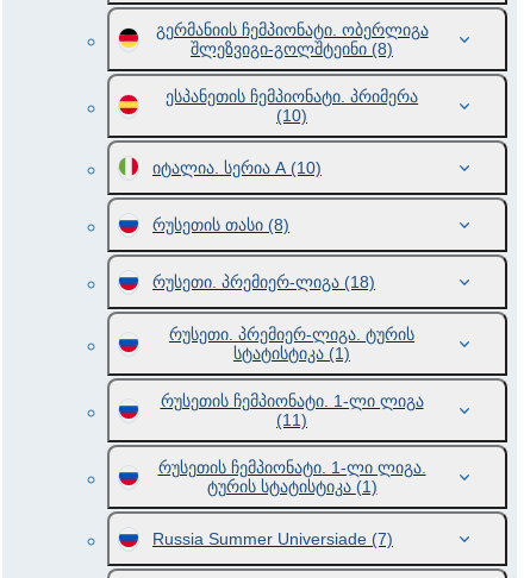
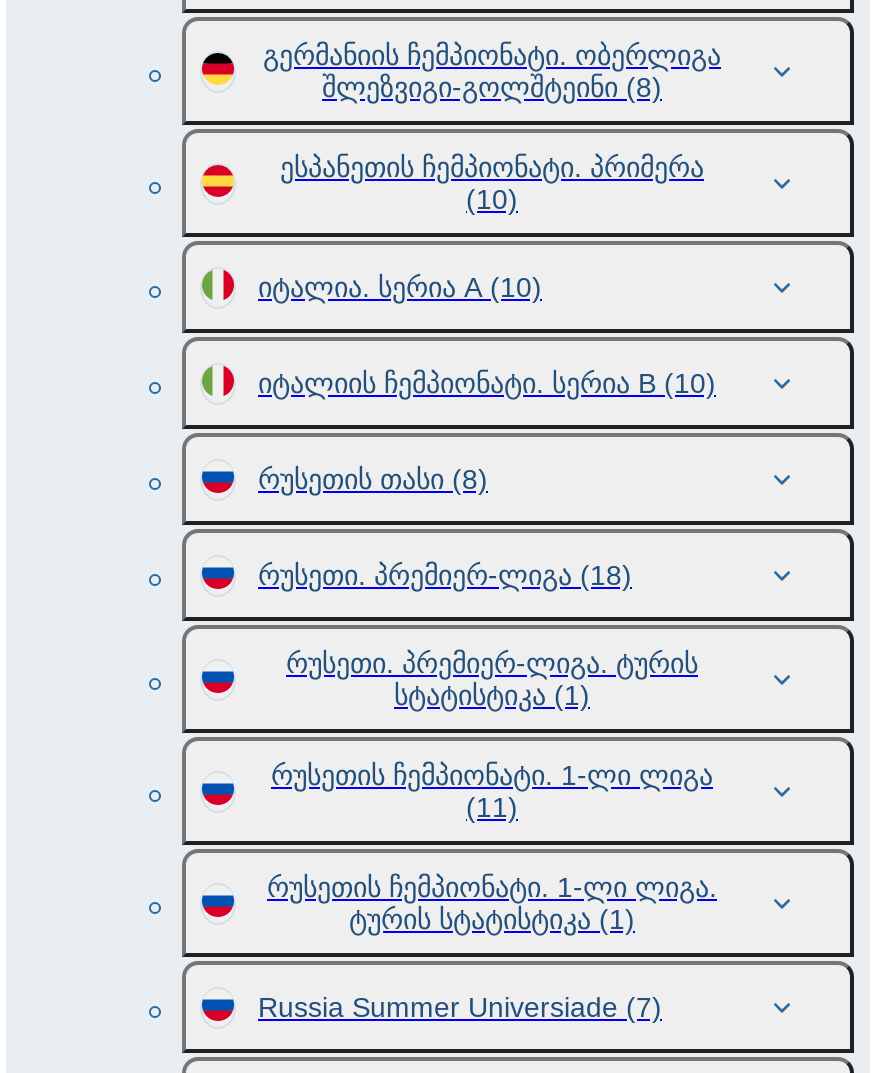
+ იტალიის ჩემპიონატი. სერია В (10)
